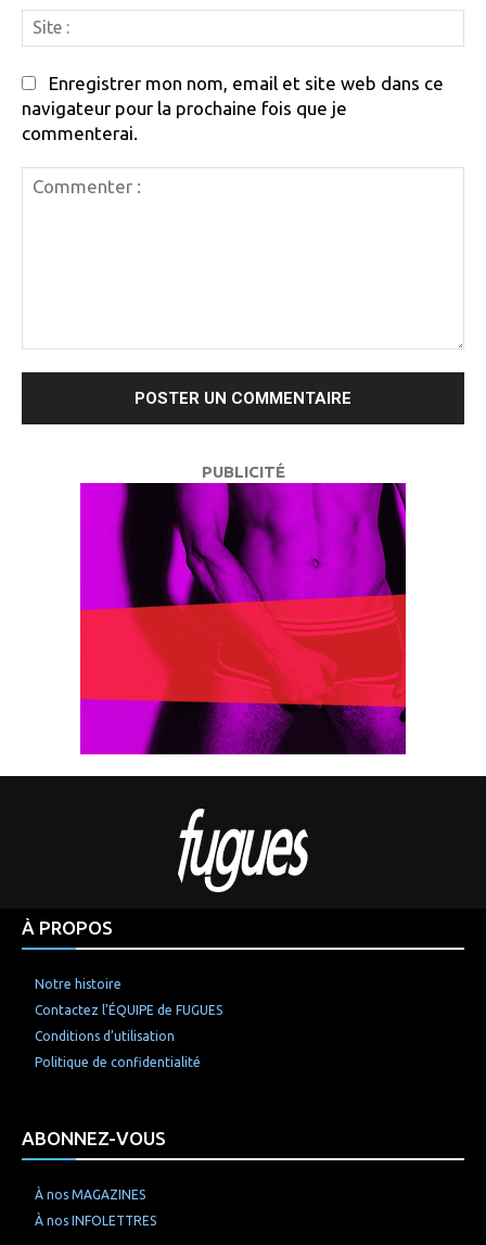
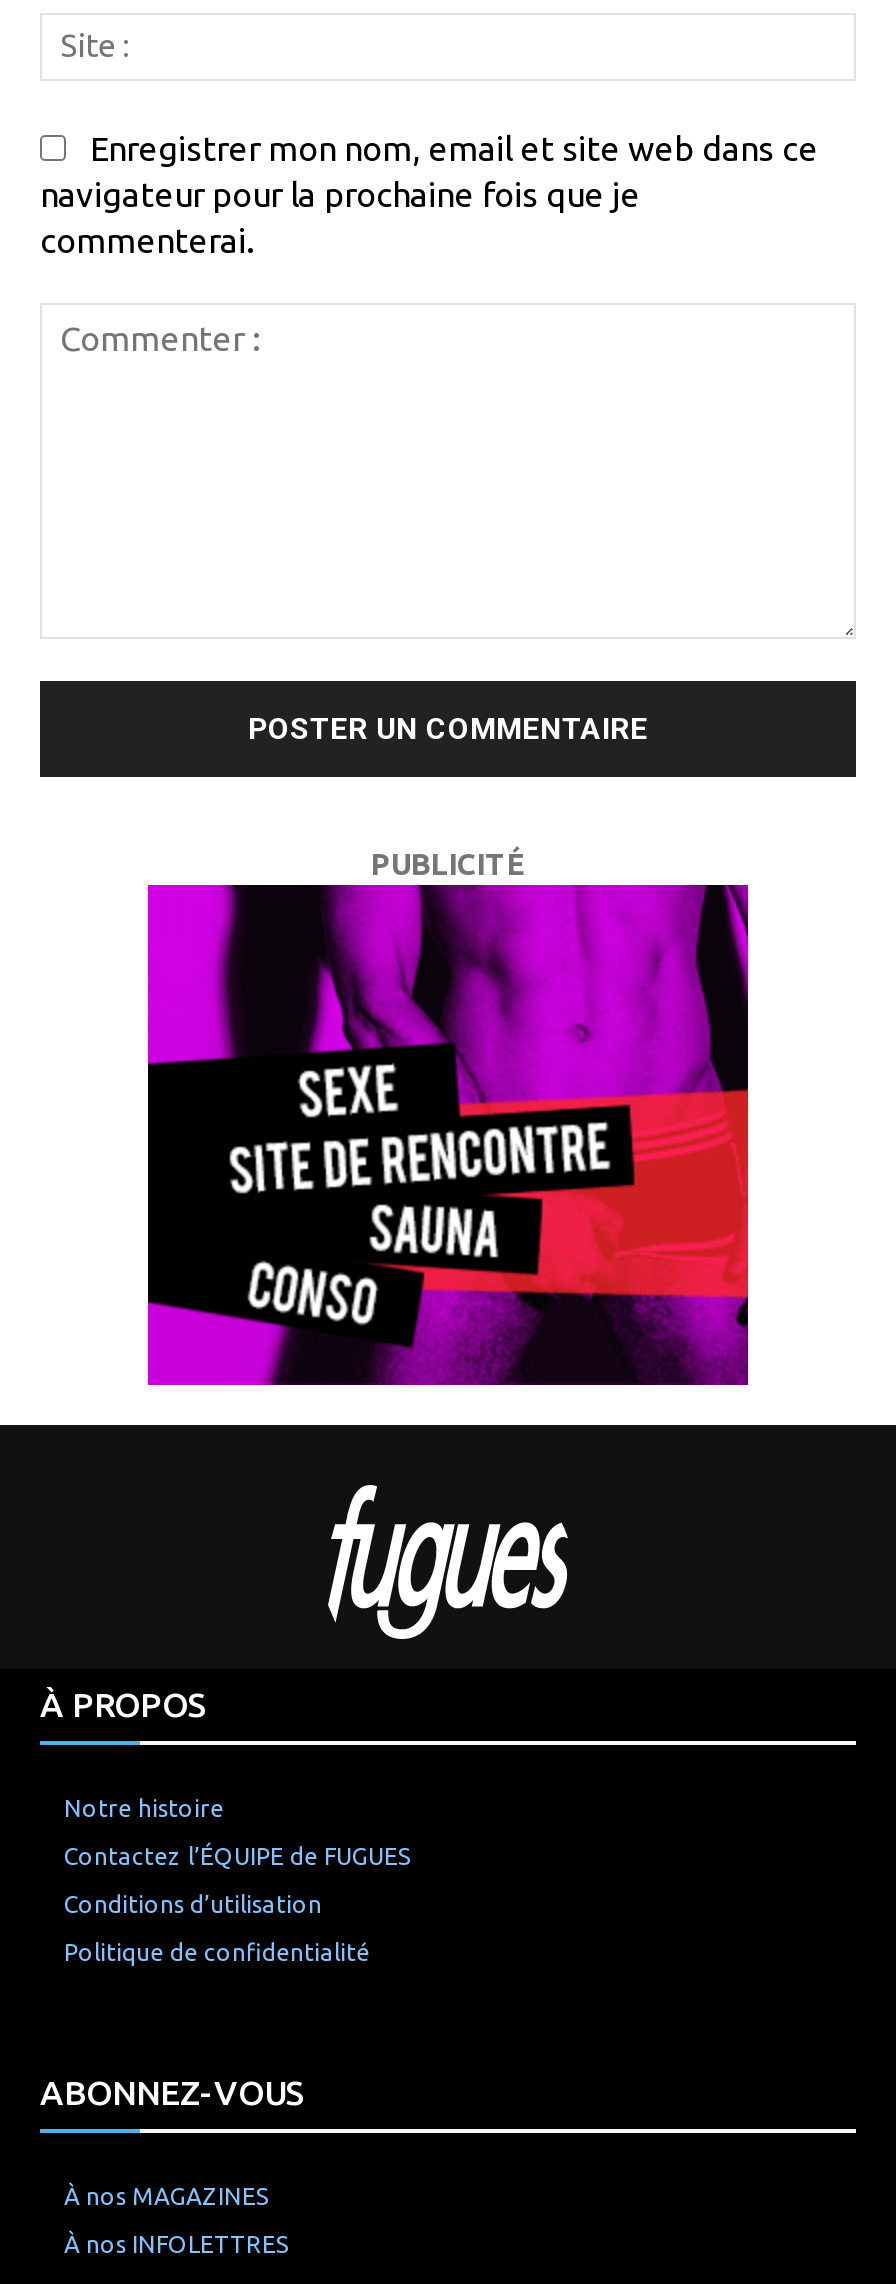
- [image]
+ [image]
